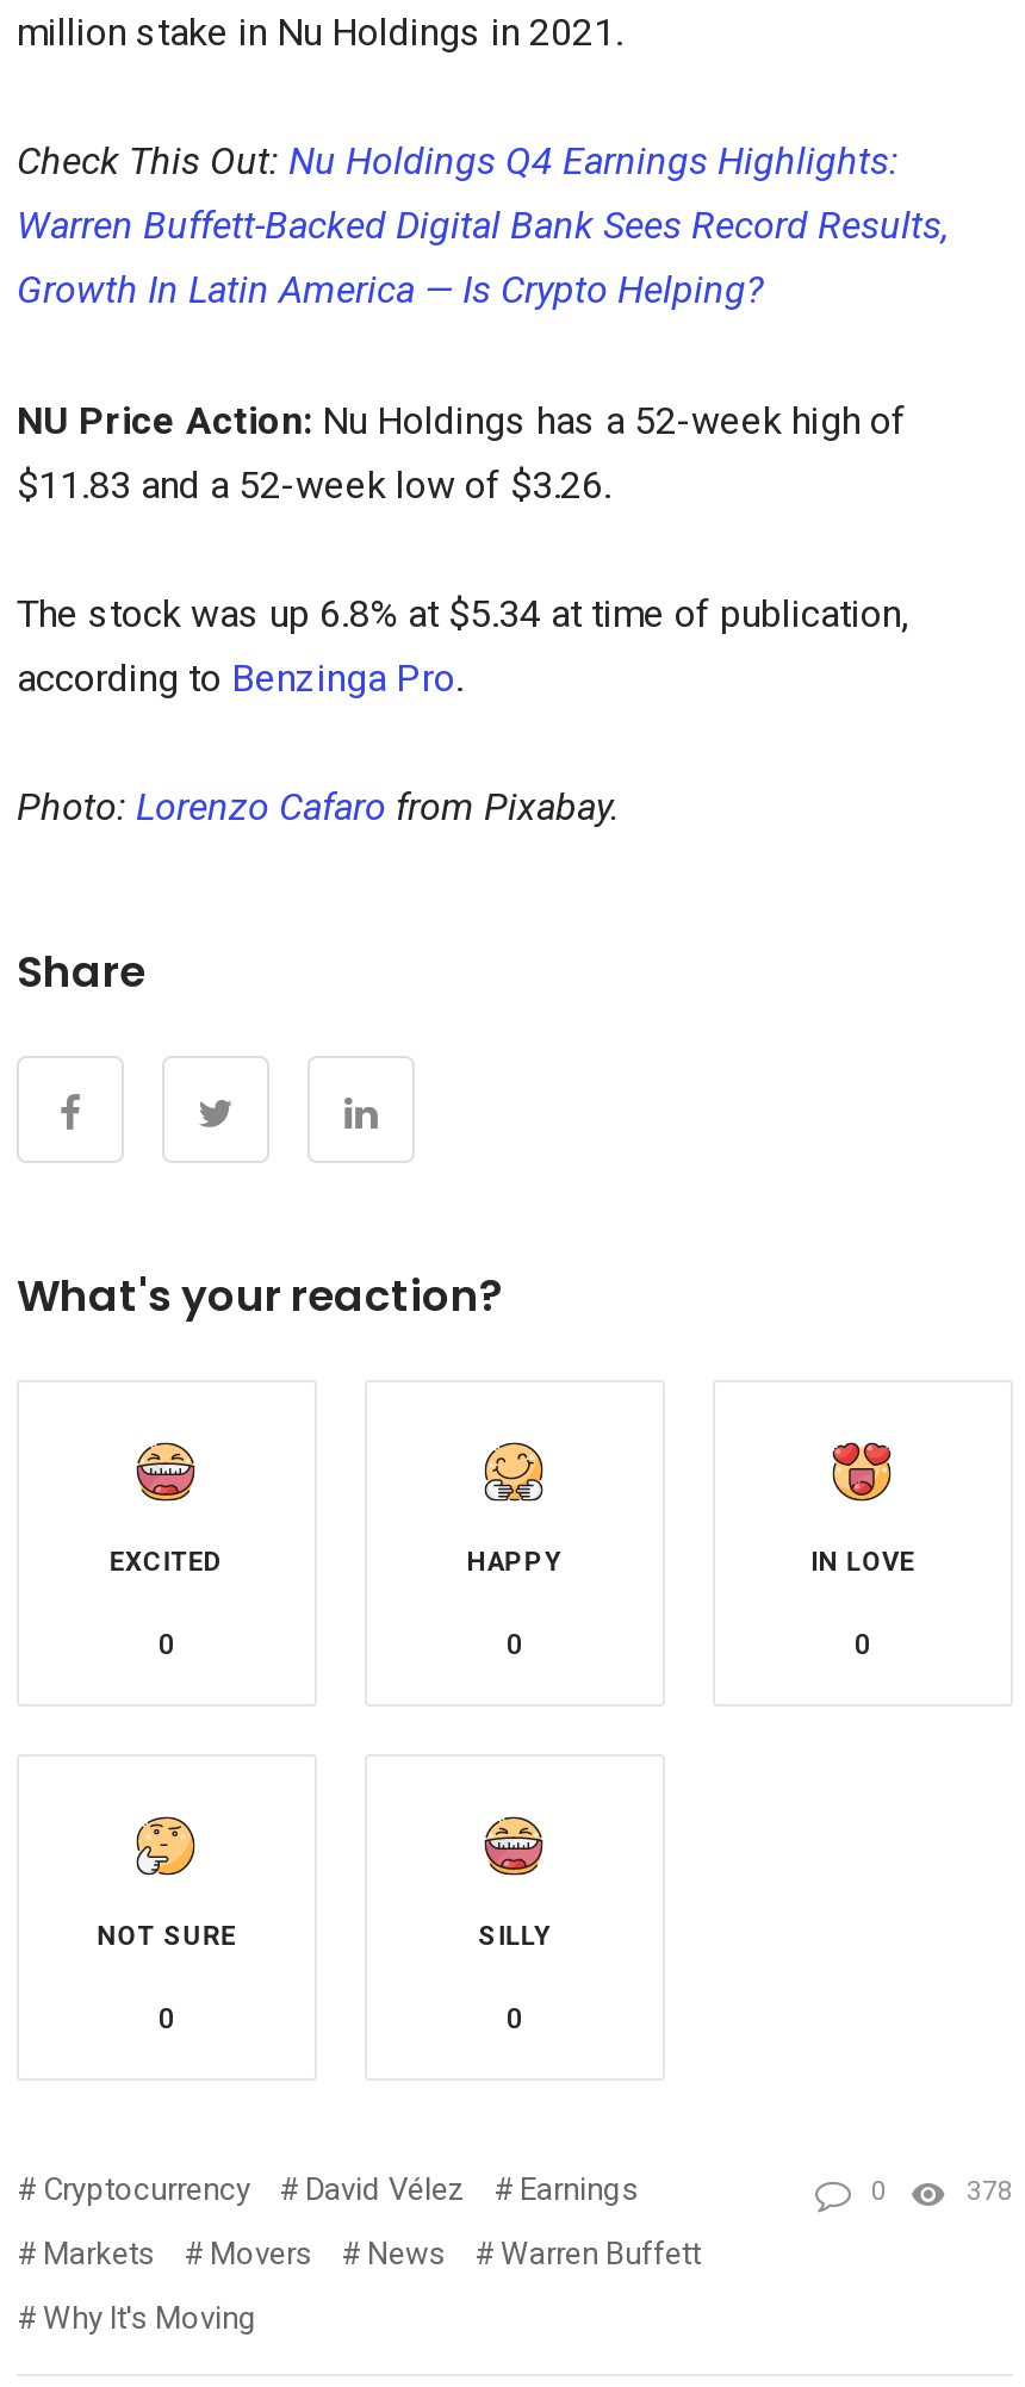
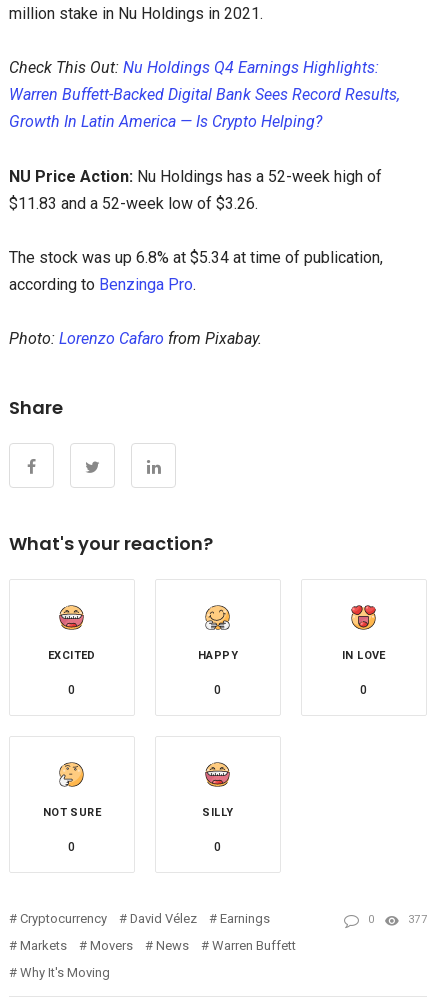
- 378
+ 377
